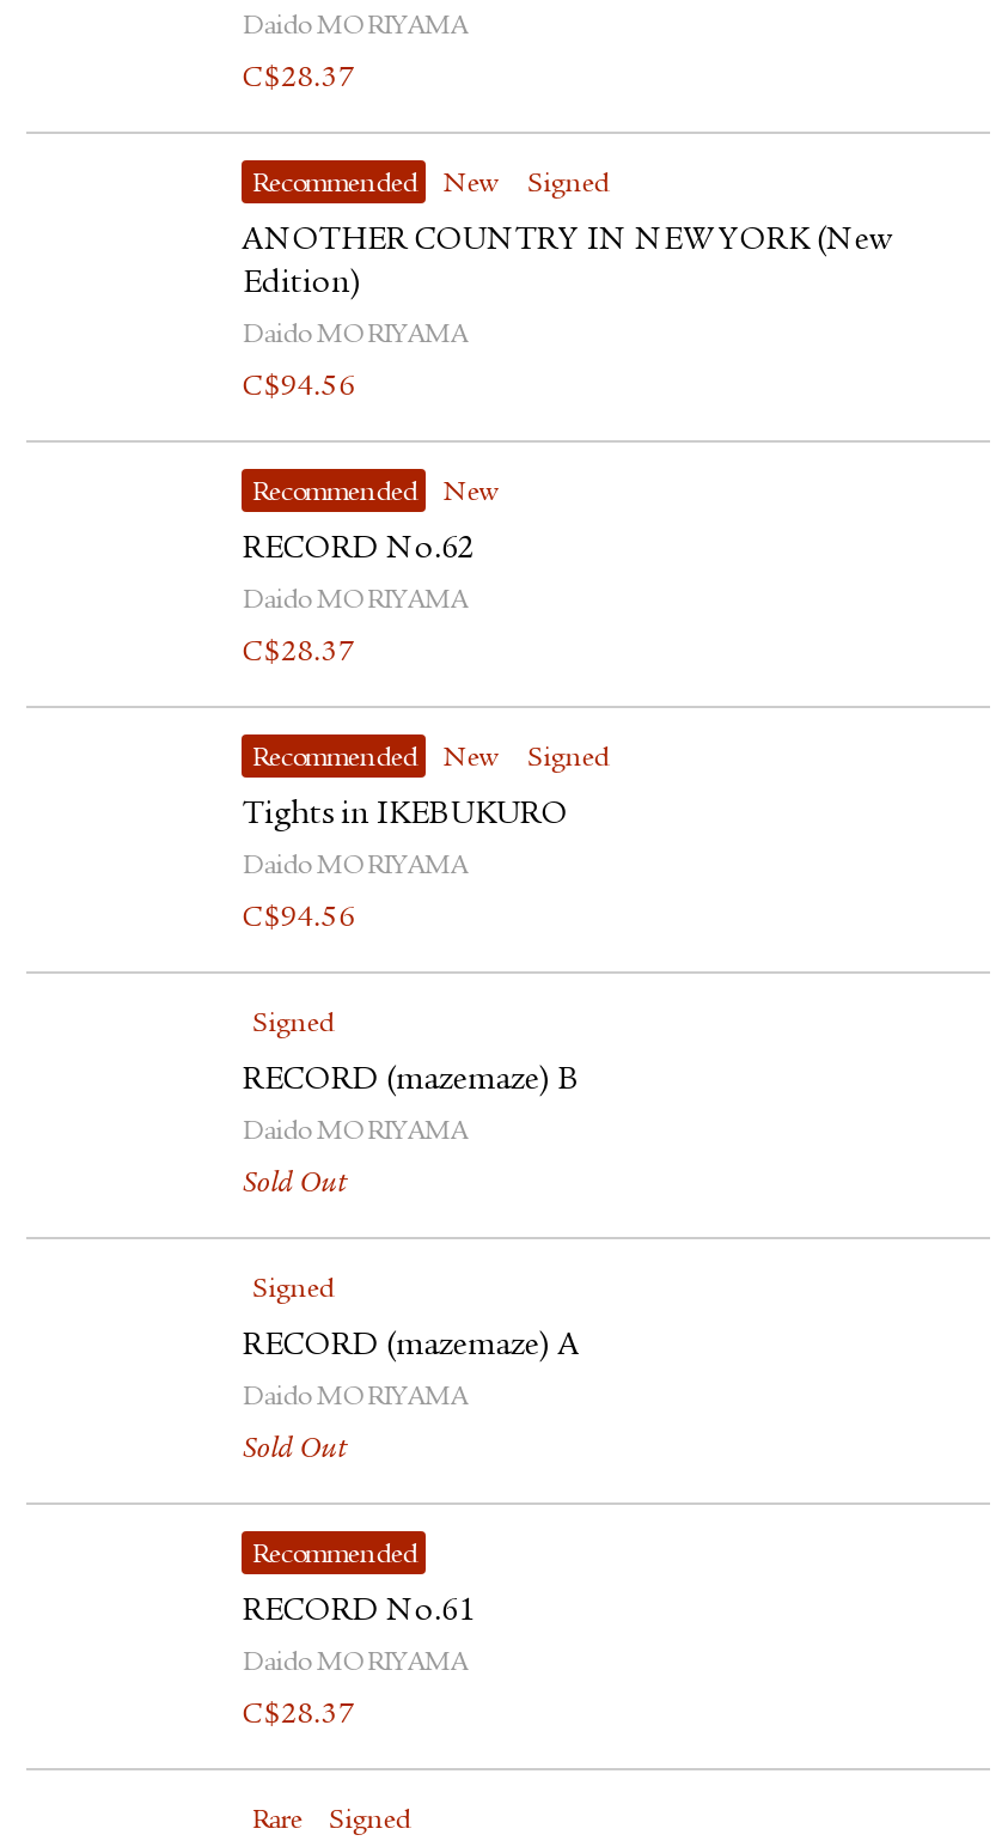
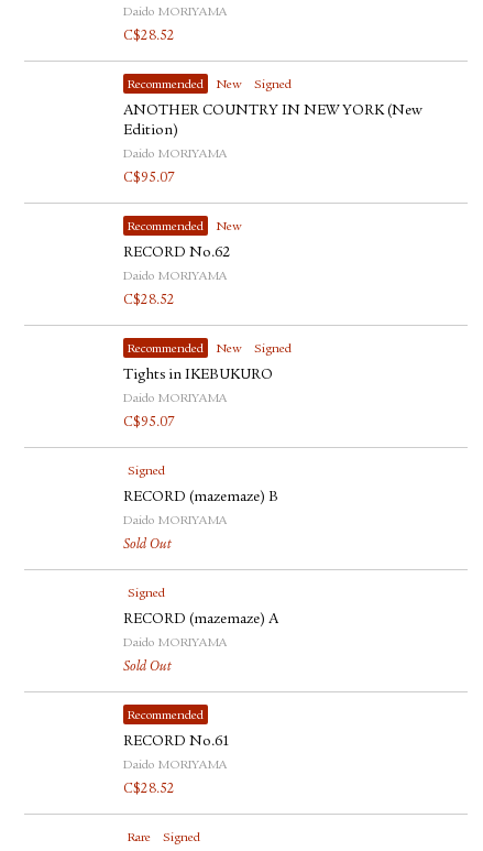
- C$28.37
+ C$28.52

- C$94.56
+ C$95.07

- C$28.37
+ C$28.52

- C$94.56
+ C$95.07

- C$28.37
+ C$28.52
